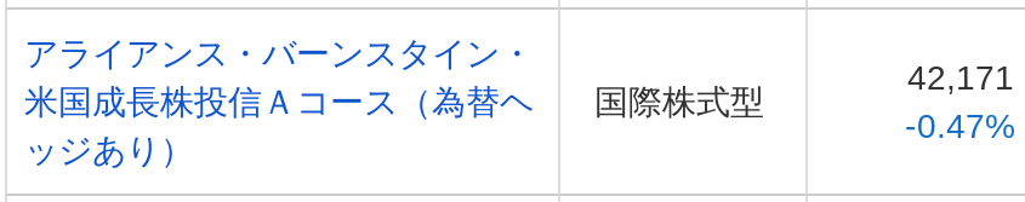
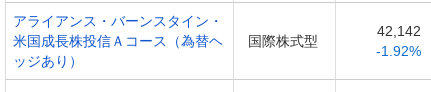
- 42,171
- -0.47%
+ 42,142
+ -1.92%
